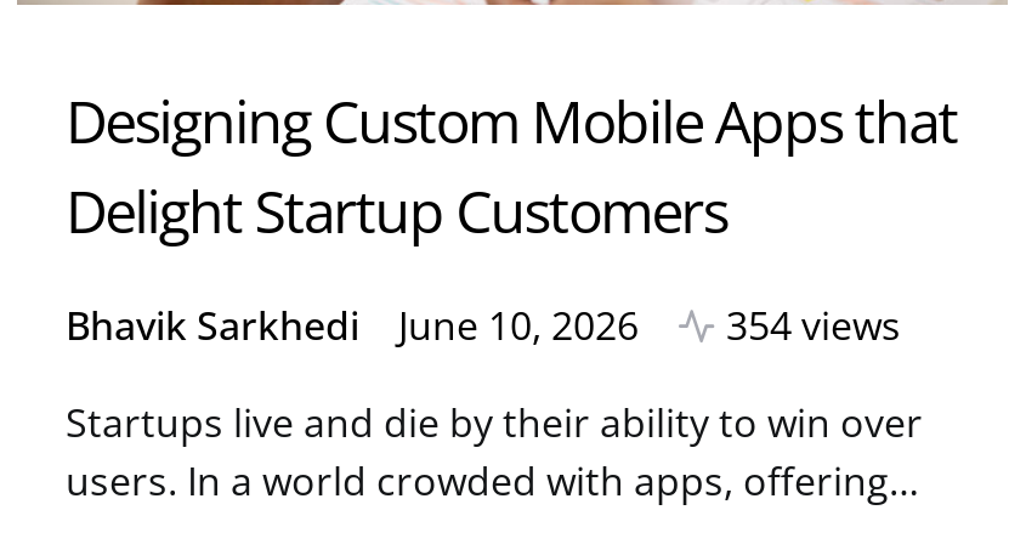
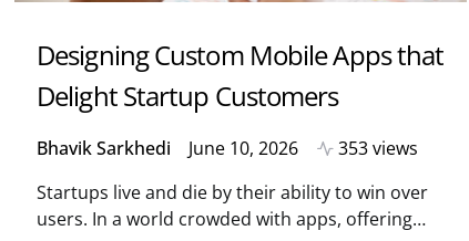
- Bhavik Sarkhedi June 10, 2026 354 views
+ Bhavik Sarkhedi June 10, 2026 353 views
